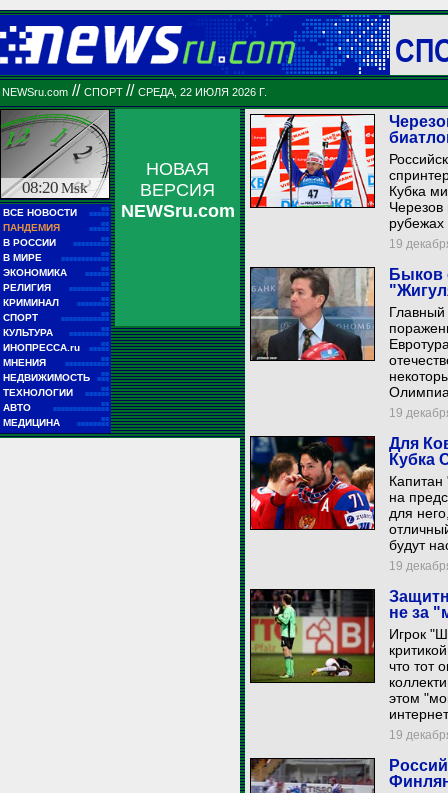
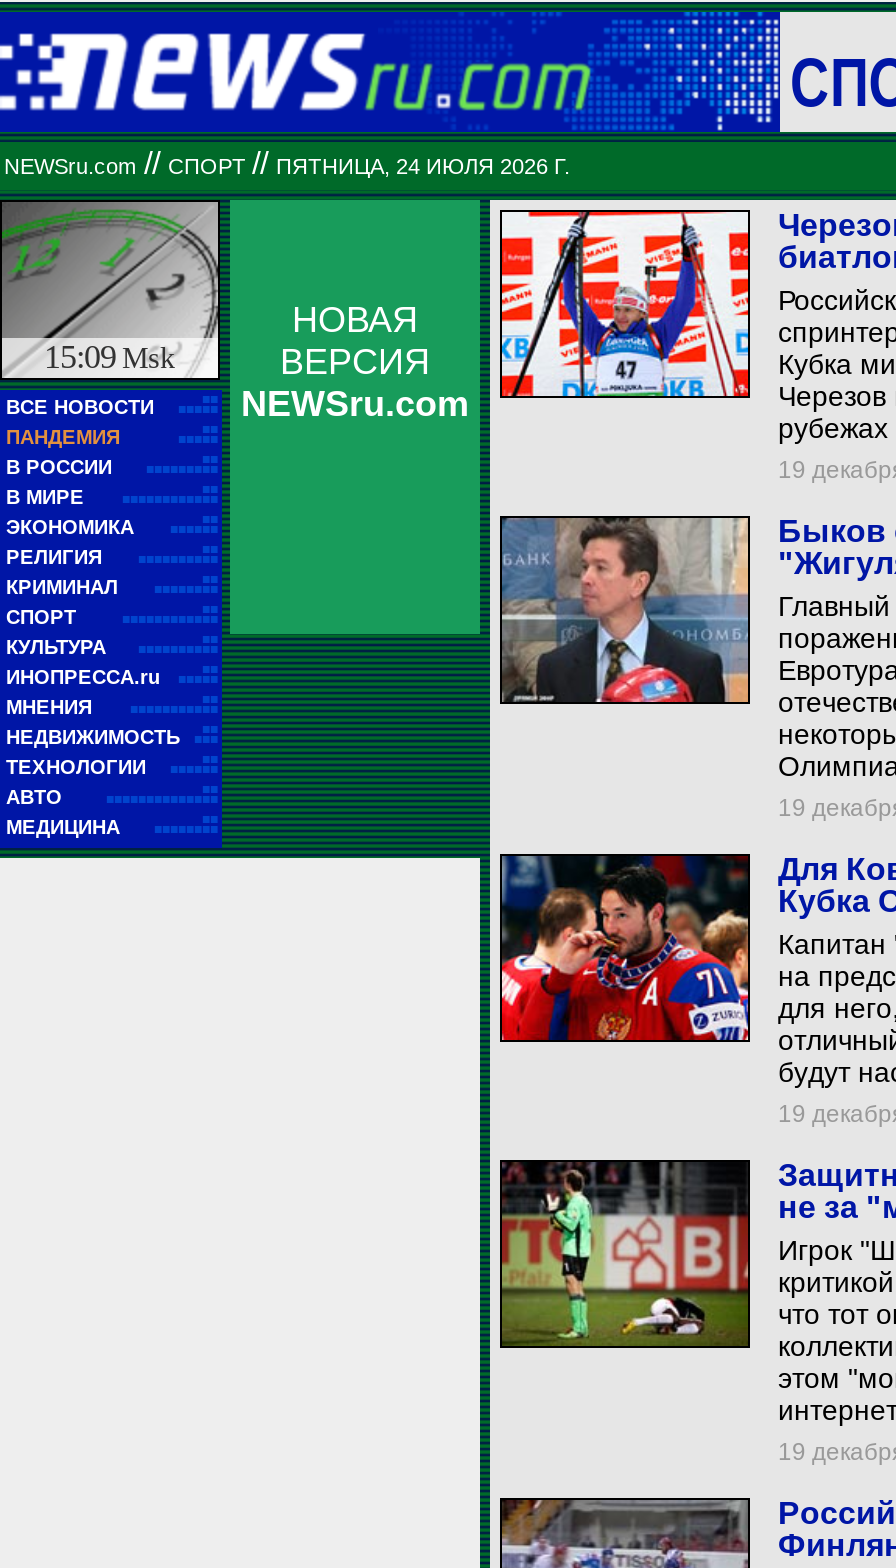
- NEWSru.com // СПОРТ // СРЕДА, 22 ИЮЛЯ 2026 Г.
+ NEWSru.com // СПОРТ // ПЯТНИЦА, 24 ИЮЛЯ 2026 Г.

- 08:20 Msk
+ 15:09 Msk
